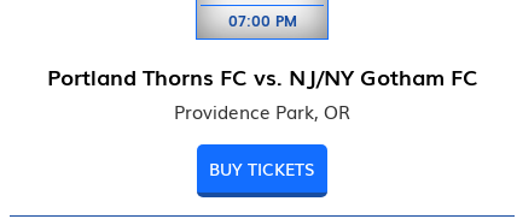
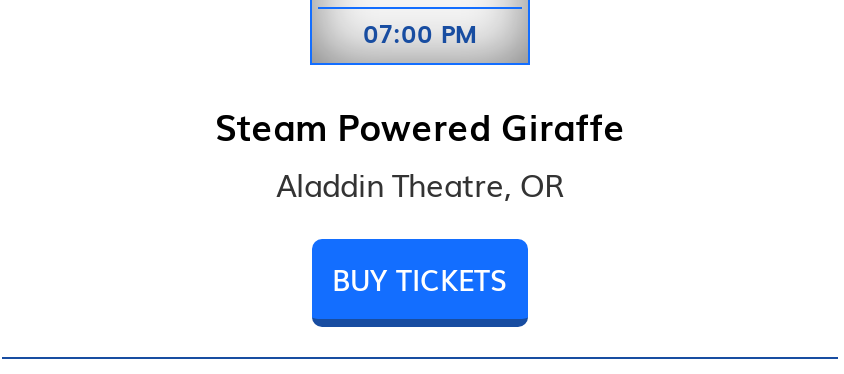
- Portland Thorns FC vs. NJ/NY Gotham FC
- Providence Park, OR
+ Steam Powered Giraffe
+ Aladdin Theatre, OR
